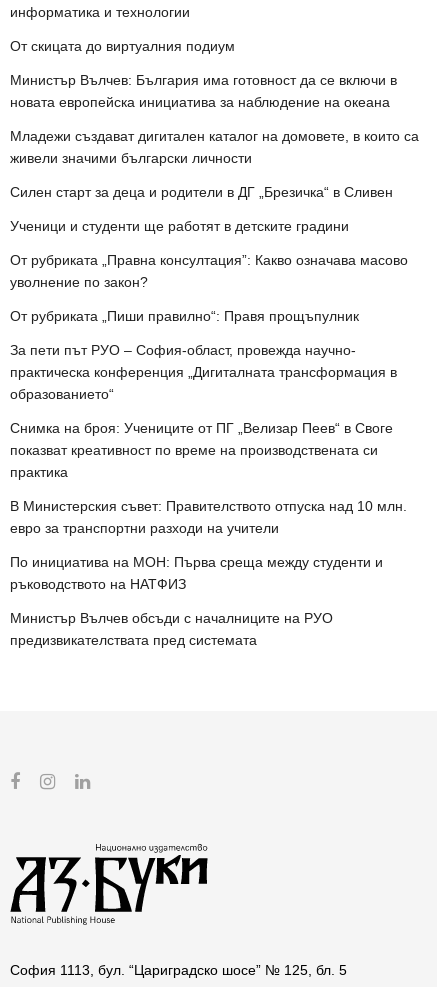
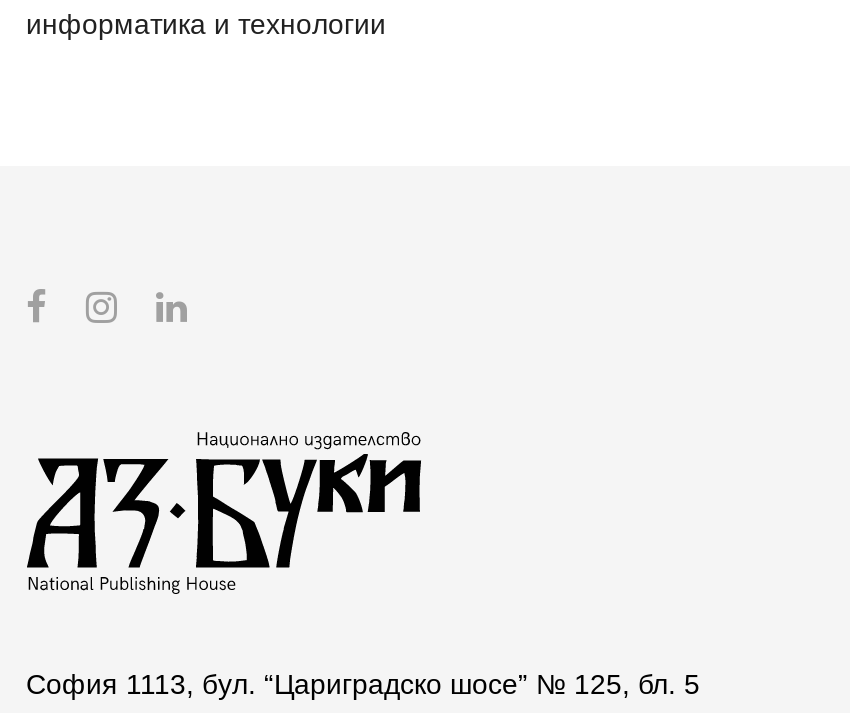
- От скицата до виртуалния подиум
- Министър Вълчев: България има готовност да се включи в
- новата европейска инициатива за наблюдение на океана
- Младежи създават дигитален каталог на домовете, в които са
- живели значими български личности
- Силен старт за деца и родители в ДГ „Брезичка“ в Сливен
- Ученици и студенти ще работят в детските градини
- От рубриката „Правна консултация”: Какво означава масово
- уволнение по закон?
- От рубриката „Пиши правилно“: Правя прощъпулник
- За пети път РУО – София-област, провежда научно-
- практическа конференция „Дигиталната трансформация в
- образованието“
- Снимка на броя: Учениците от ПГ „Велизар Пеев“ в Своге
- показват креативност по време на производствената си
- практика
- В Министерския съвет: Правителството отпуска над 10 млн.
- евро за транспортни разходи на учители
- По инициатива на МОН: Първа среща между студенти и
- ръководството на НАТФИЗ
- Министър Вълчев обсъди с началниците на РУО
- предизвикателствата пред системата
